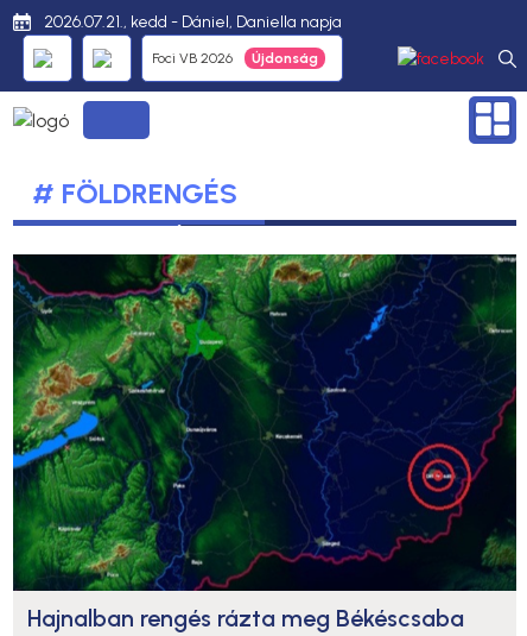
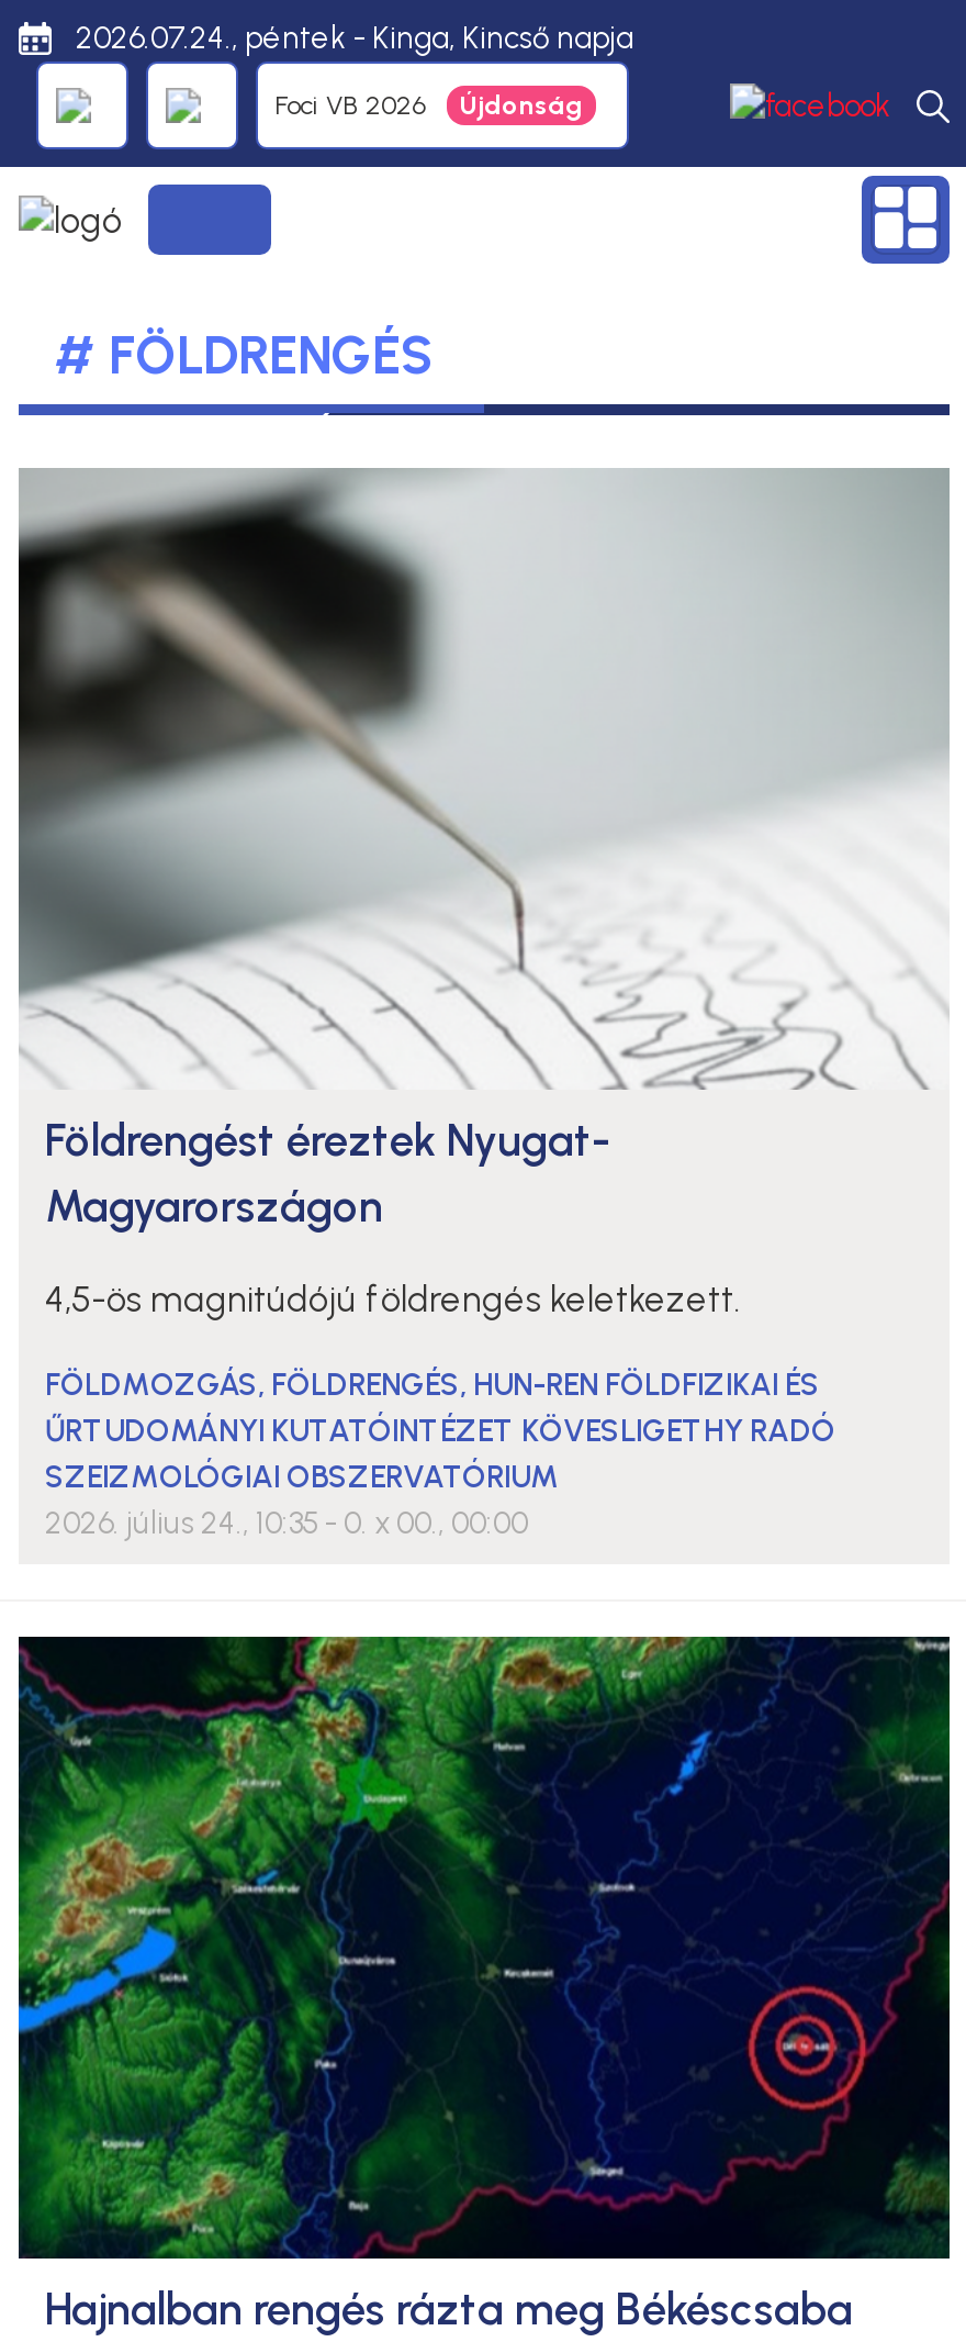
- 2026.07.21., kedd - Dániel, Daniella napja
+ 2026.07.24., péntek - Kinga, Kincső napja

+ [image]
+ Földrengést éreztek Nyugat-
+ Magyarországon
+ 4,5-ös magnitúdójú földrengés keletkezett.
+ FÖLDMOZGÁS, FÖLDRENGÉS, HUN-REN FÖLDFIZIKAI ÉS
+ ŰRTUDOMÁNYI KUTATÓINTÉZET KÖVESLIGETHY RADÓ
+ SZEIZMOLÓGIAI OBSZERVATÓRIUM
+ 2026. július 24., 10:35 - 0. x 00., 00:00
